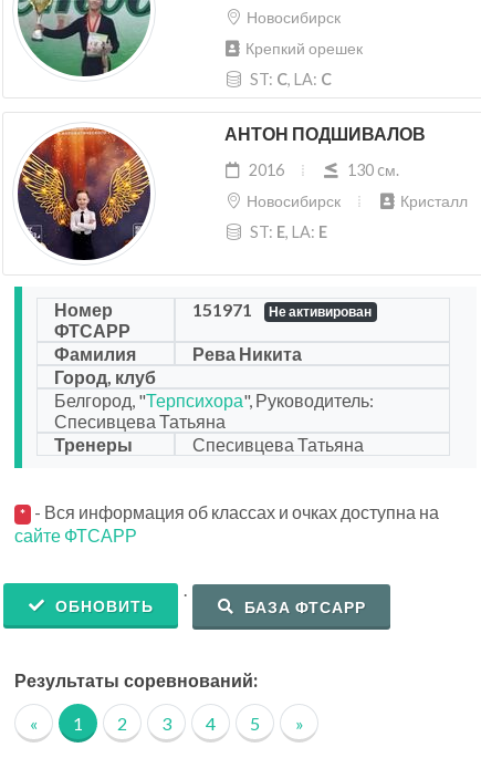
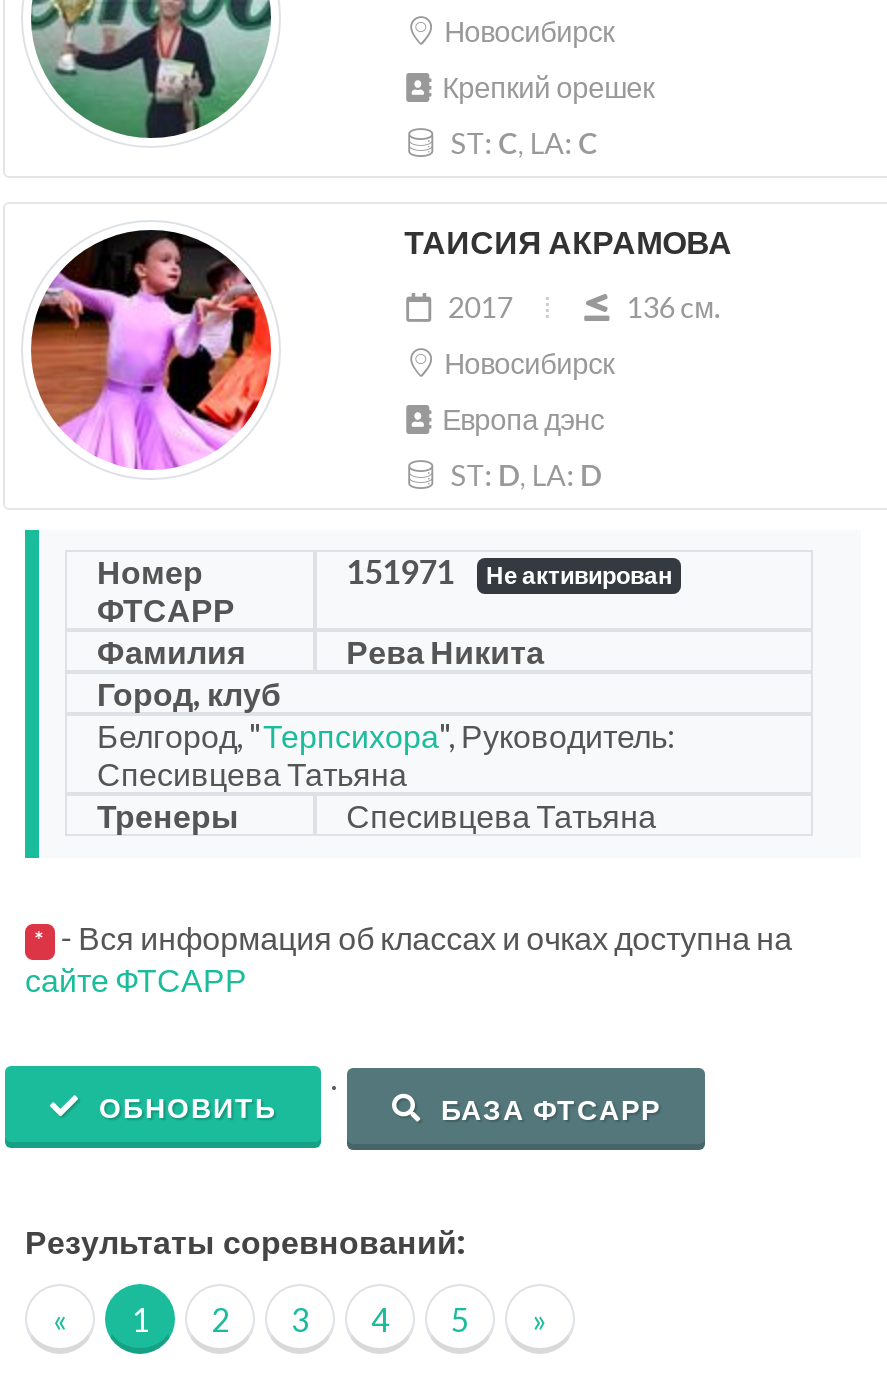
- [image]
+ [image]

- АНТОН ПОДШИВАЛОВ
+ ТАИСИЯ АКРАМОВА

- 2016
- 130 cм.
+ 2017
+ 136 cм.

- Кристалл
+ Европа дэнс

- ST: E, LA: E
+ ST: D, LA: D
